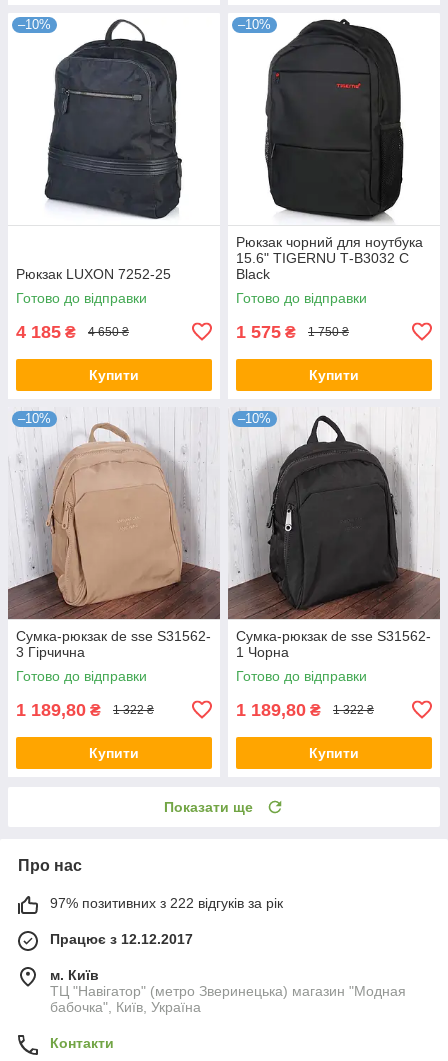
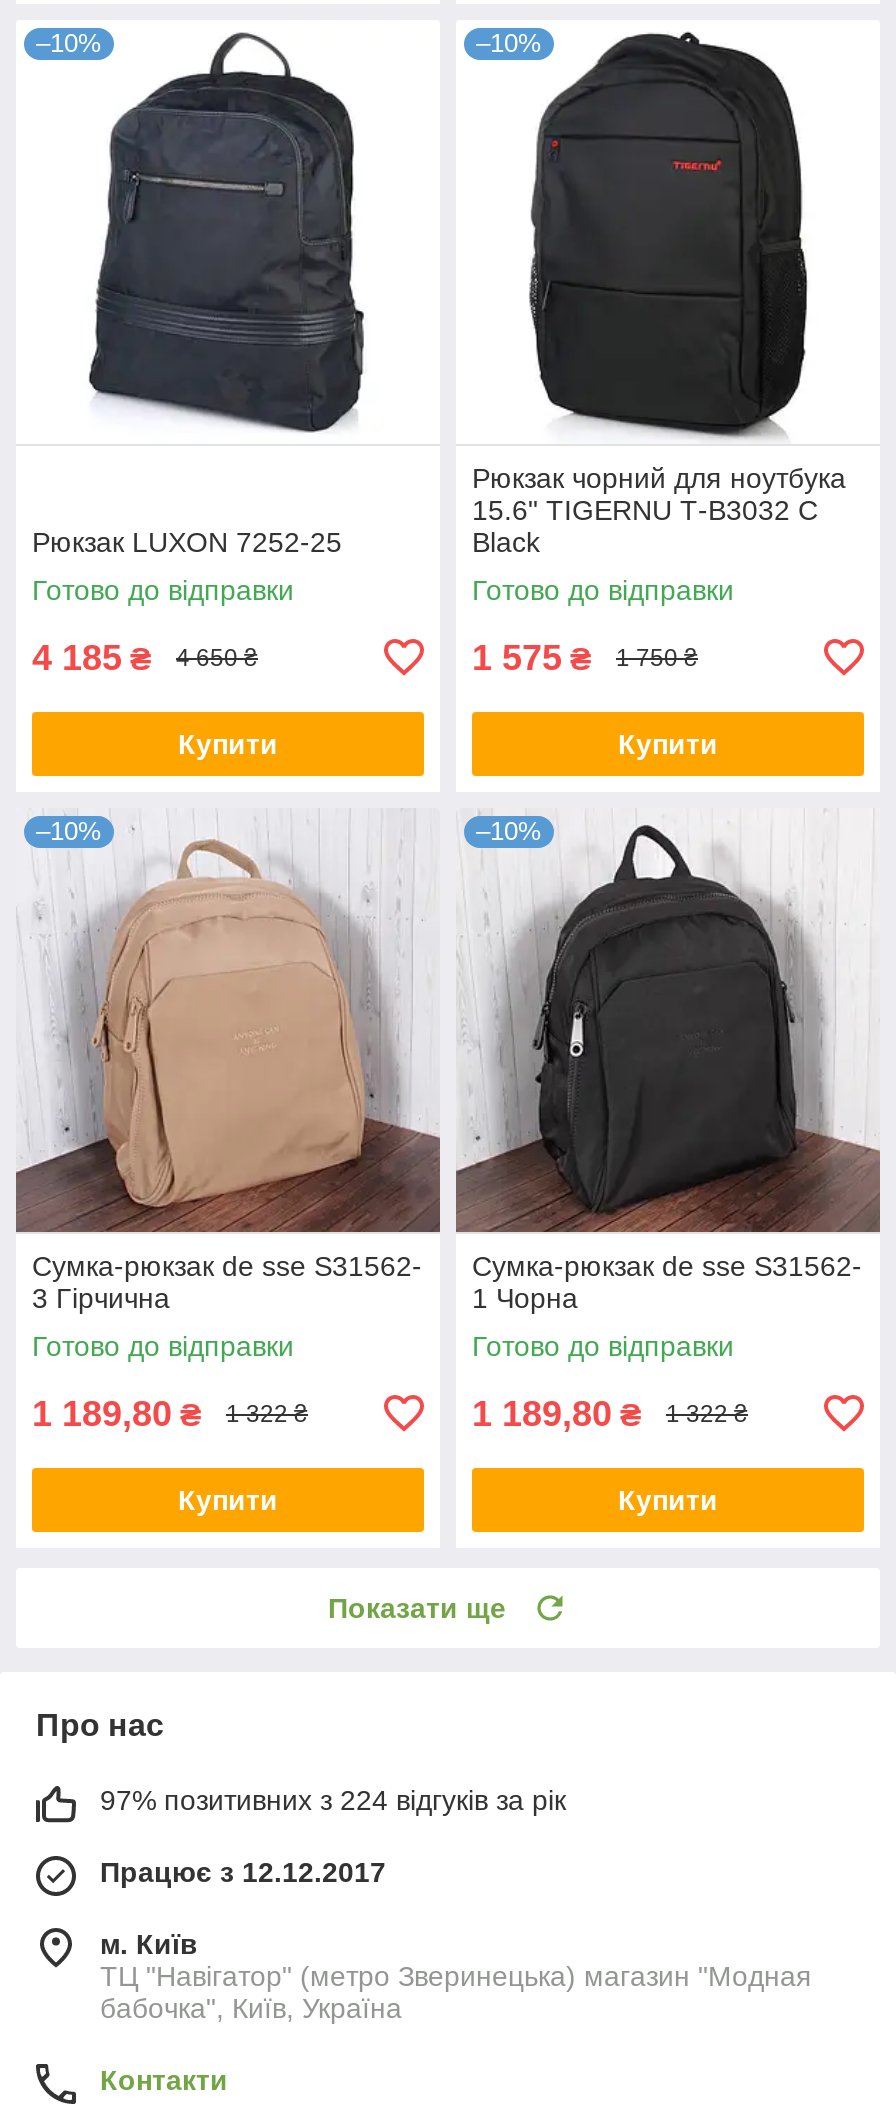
- 97% позитивних з 222 відгуків за рік
+ 97% позитивних з 224 відгуків за рік
